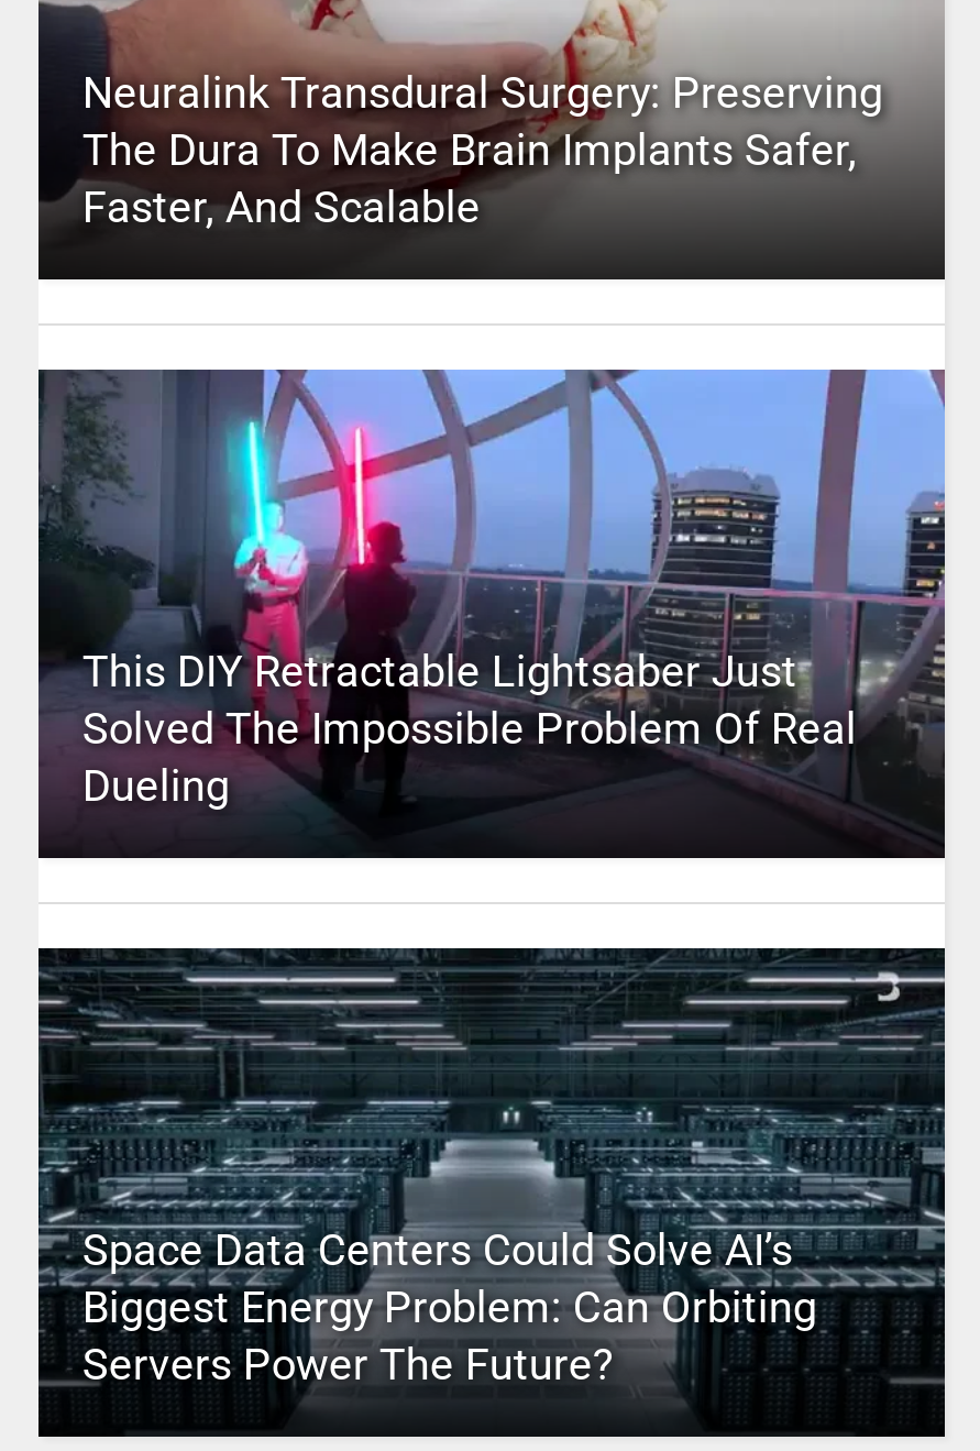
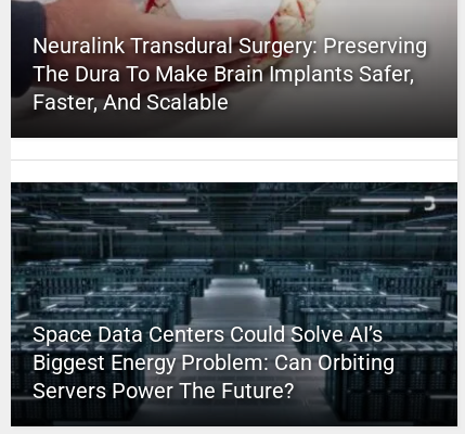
- [image]
- This DIY Retractable Lightsaber Just
- Solved The Impossible Problem Of Real
- Dueling
